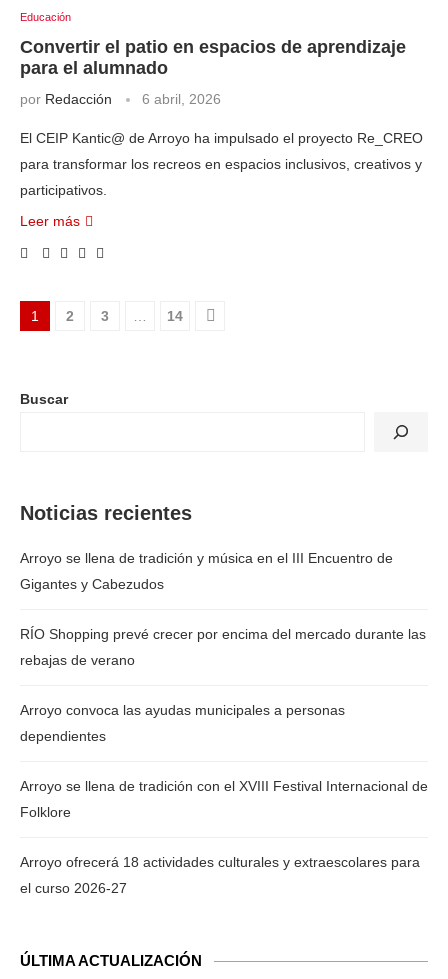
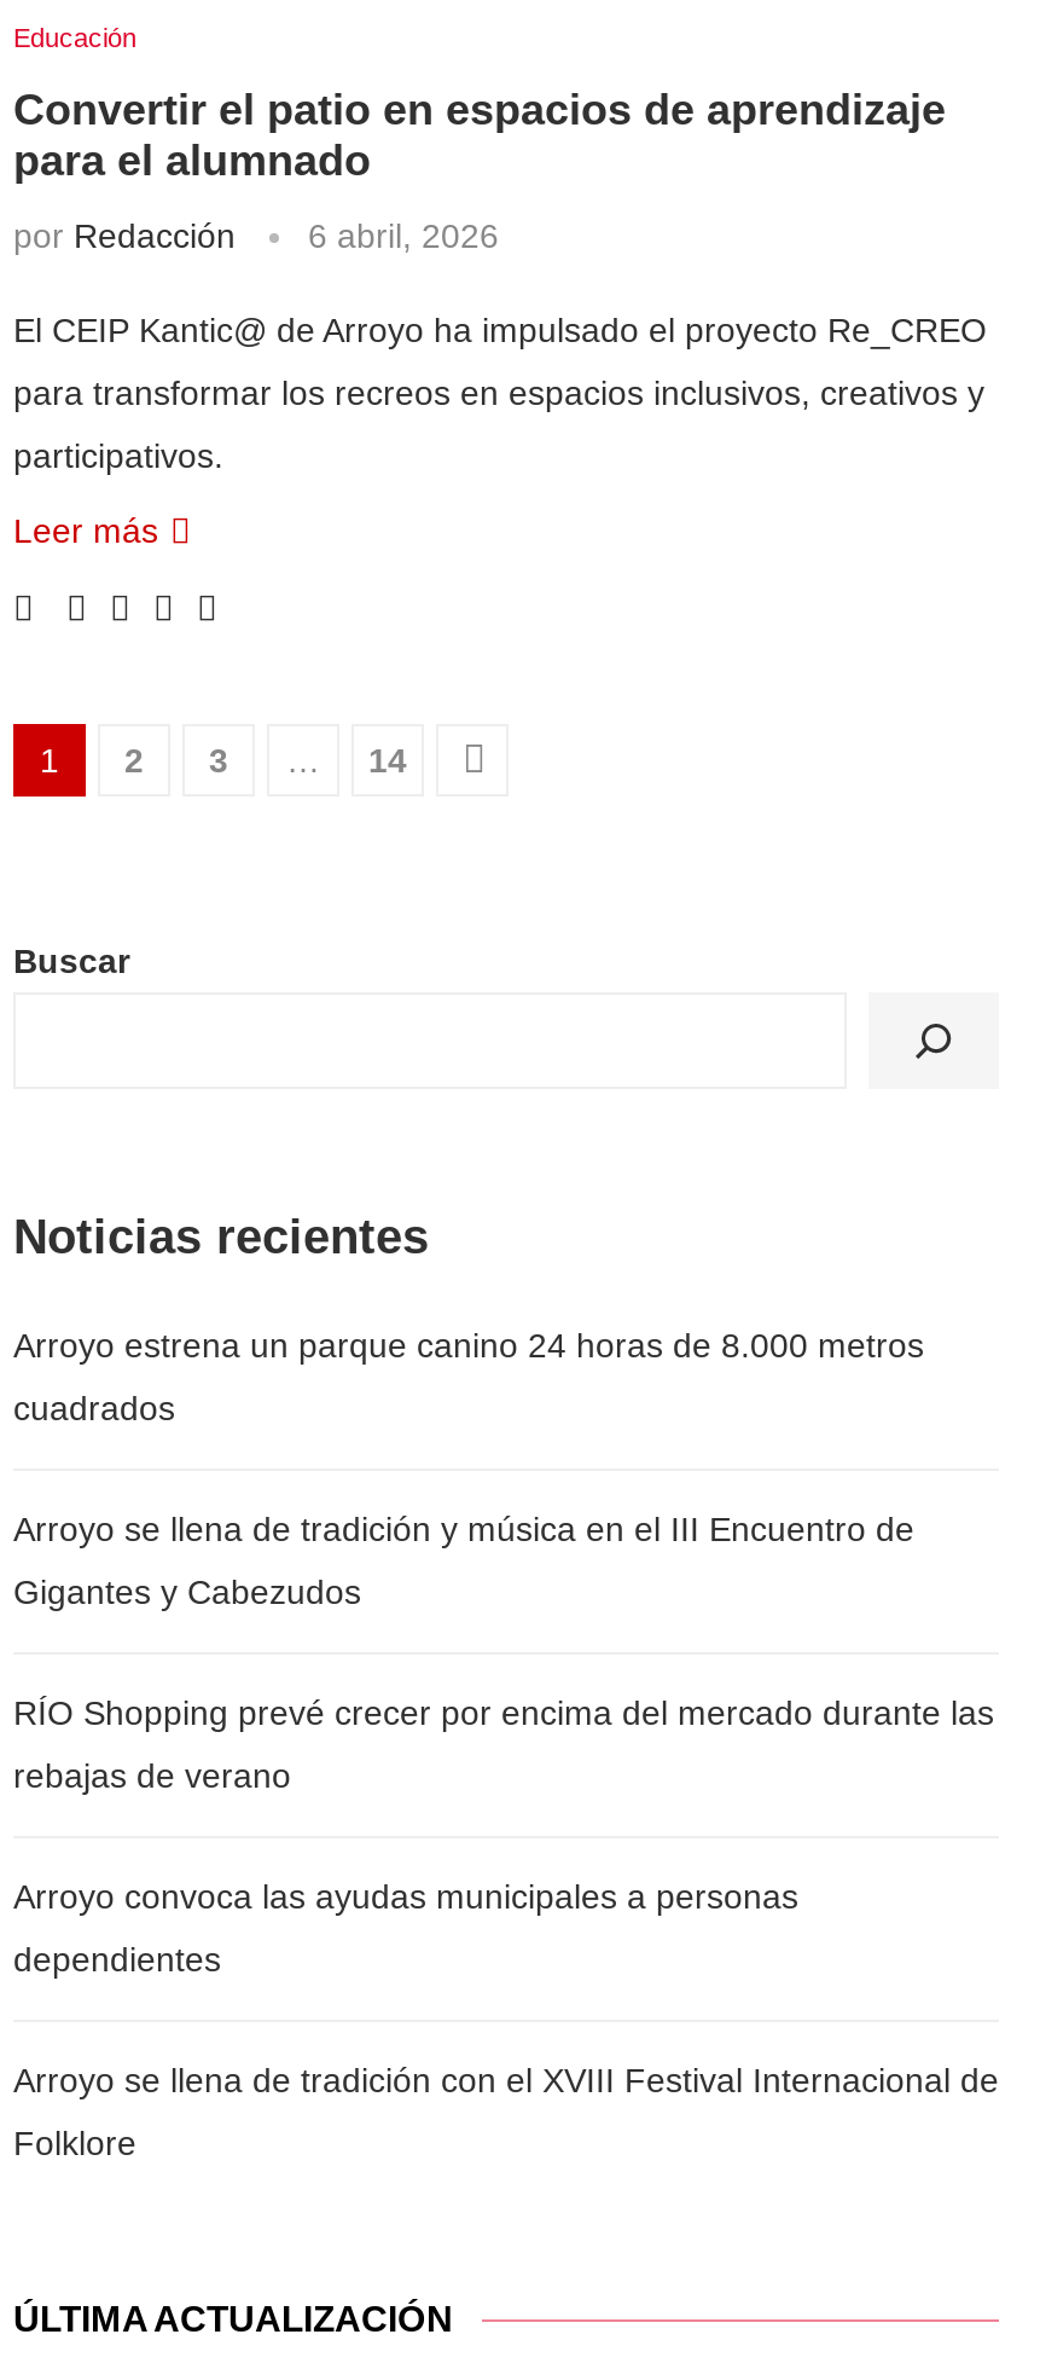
+ Arroyo estrena un parque canino 24 horas de 8.000 metros
+ cuadrados

moved down: Arroyo se llena de tradición y música en el III Encuentro de | Gigantes y Cabezudos | RÍO Shopping prevé crecer por encima del mercado durante las | rebajas de verano | Arroyo convoca las ayudas municipales a personas | dependientes | Arroyo se llena de tradición con el XVIII Festival Internacional de | Folklore

- Arroyo ofrecerá 18 actividades culturales y extraescolares para
- el curso 2026-27
